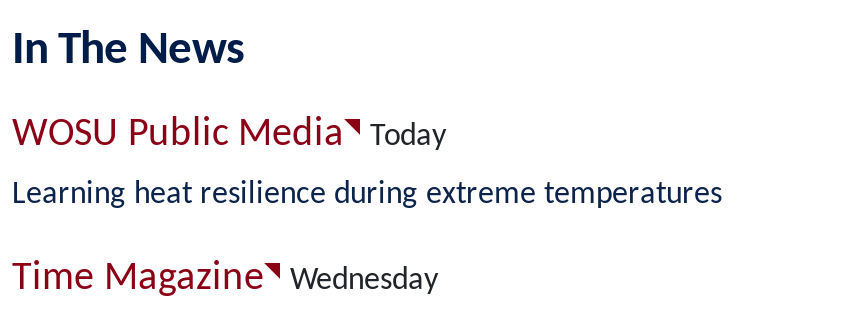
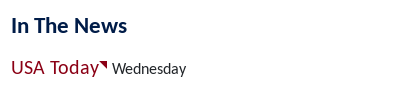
- WOSU Public Media
- Today
- Learning heat resilience during extreme temperatures
- Time Magazine
+ USA Today
